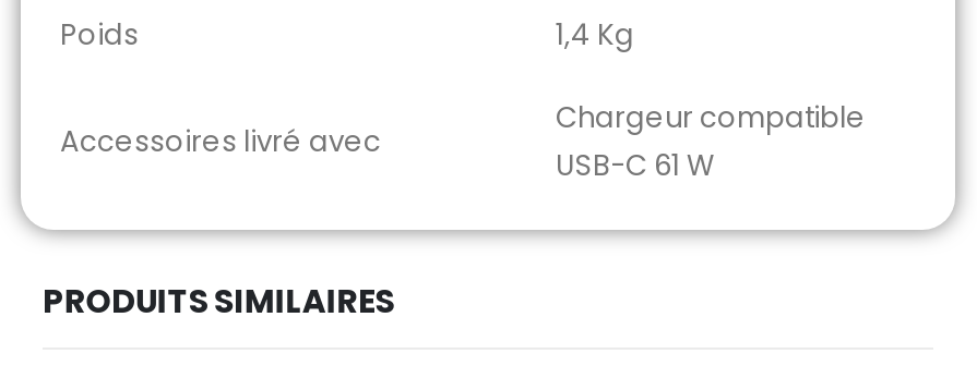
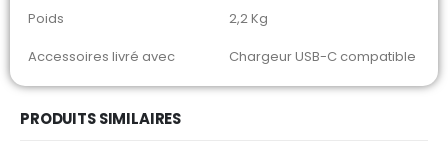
- 1,4 Kg
+ 2,2 Kg

- Chargeur compatible
- USB-C 61 W
+ Chargeur USB-C compatible
